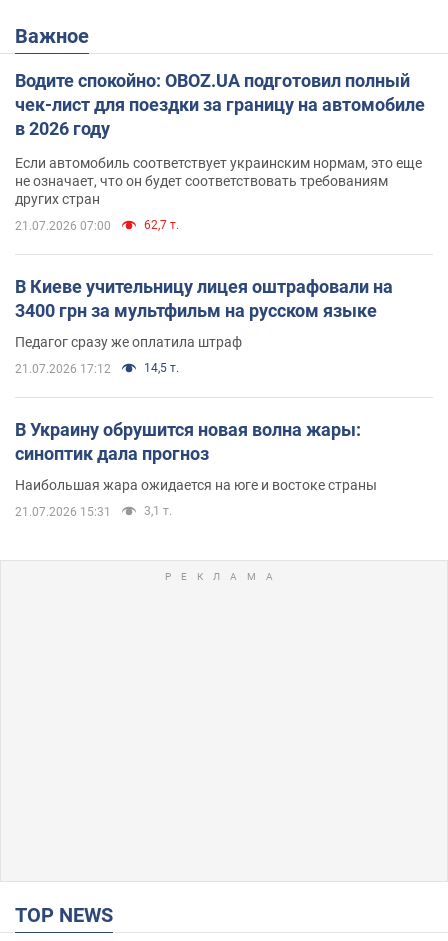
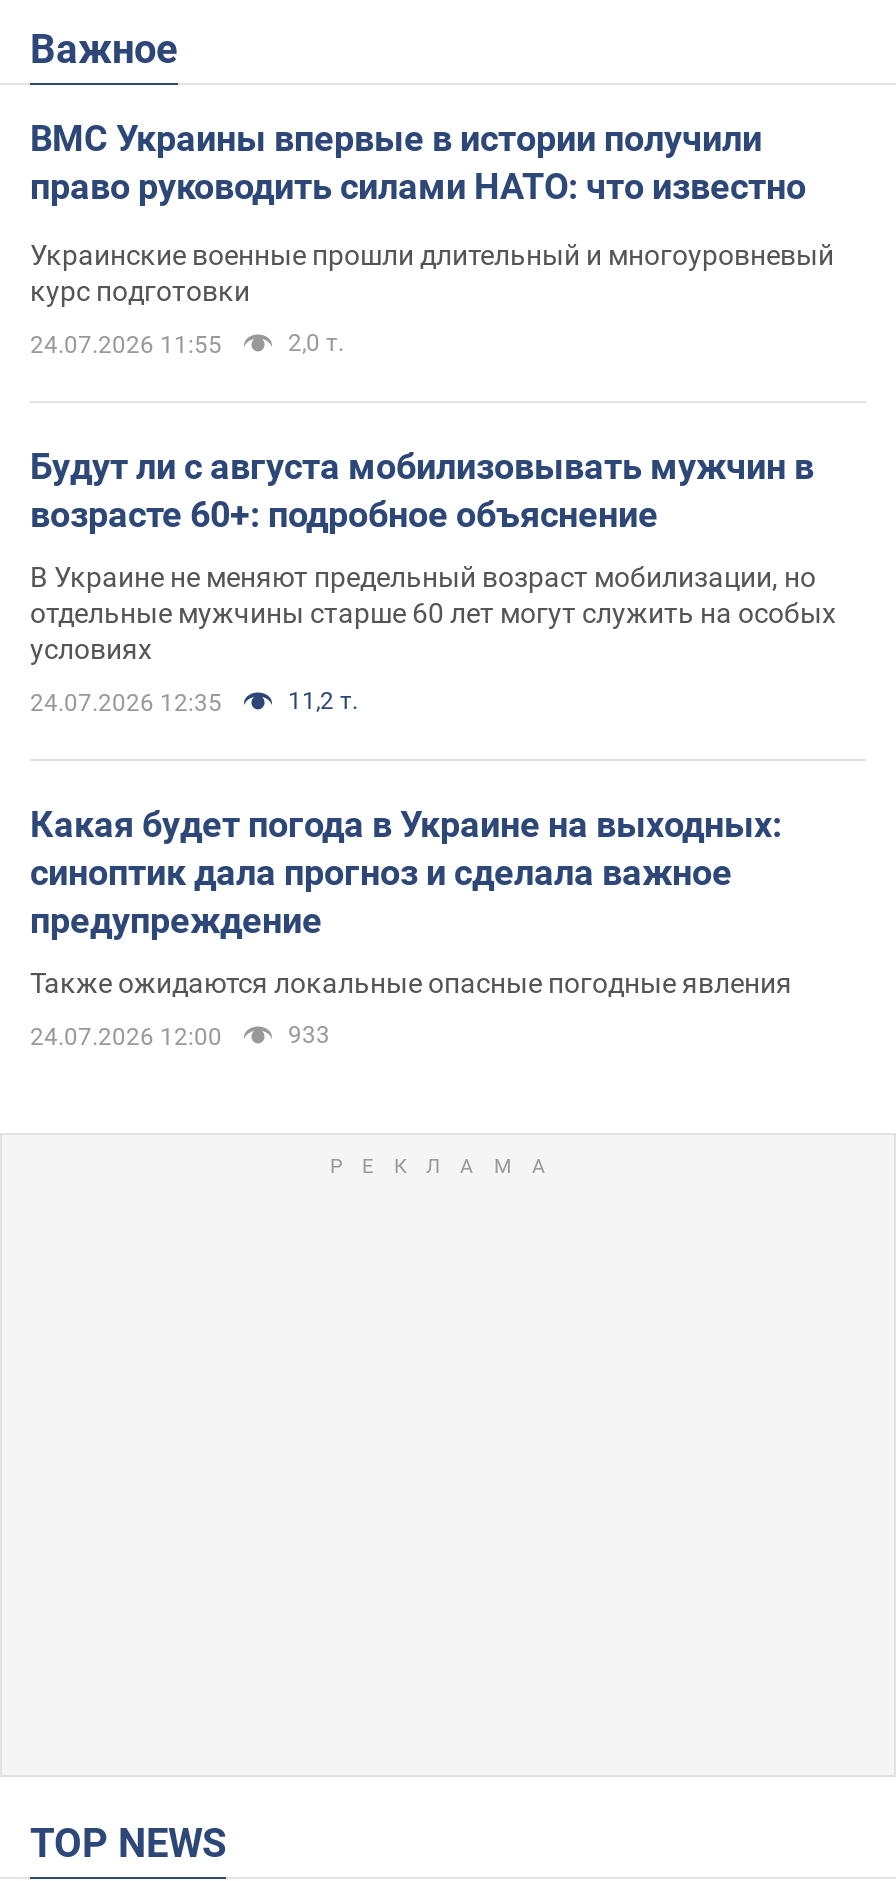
- Водите спокойно: OBOZ.UA подготовил полный
- чек-лист для поездки за границу на автомобиле
- в 2026 году
+ ВМС Украины впервые в истории получили
+ право руководить силами НАТО: что известно

- Если автомобиль соответствует украинским нормам, это еще
- не означает, что он будет соответствовать требованиям
- других стран
+ Украинские военные прошли длительный и многоуровневый
+ курс подготовки

- 21.07.2026 07:00
- 62,7 т.
+ 24.07.2026 11:55
+ 2,0 т.

- В Киеве учительницу лицея оштрафовали на
- 3400 грн за мультфильм на русском языке
+ Будут ли с августа мобилизовывать мужчин в
+ возрасте 60+: подробное объяснение

- Педагог сразу же оплатила штраф
+ В Украине не меняют предельный возраст мобилизации, но
+ отдельные мужчины старше 60 лет могут служить на особых
+ условиях

- 21.07.2026 17:12
- 14,5 т.
+ 24.07.2026 12:35
+ 11,2 т.

- В Украину обрушится новая волна жары:
- синоптик дала прогноз
+ Какая будет погода в Украине на выходных:
+ синоптик дала прогноз и сделала важное
+ предупреждение

- Наибольшая жара ожидается на юге и востоке страны
+ Также ожидаются локальные опасные погодные явления

- 21.07.2026 15:31
- 3,1 т.
+ 24.07.2026 12:00
+ 933
